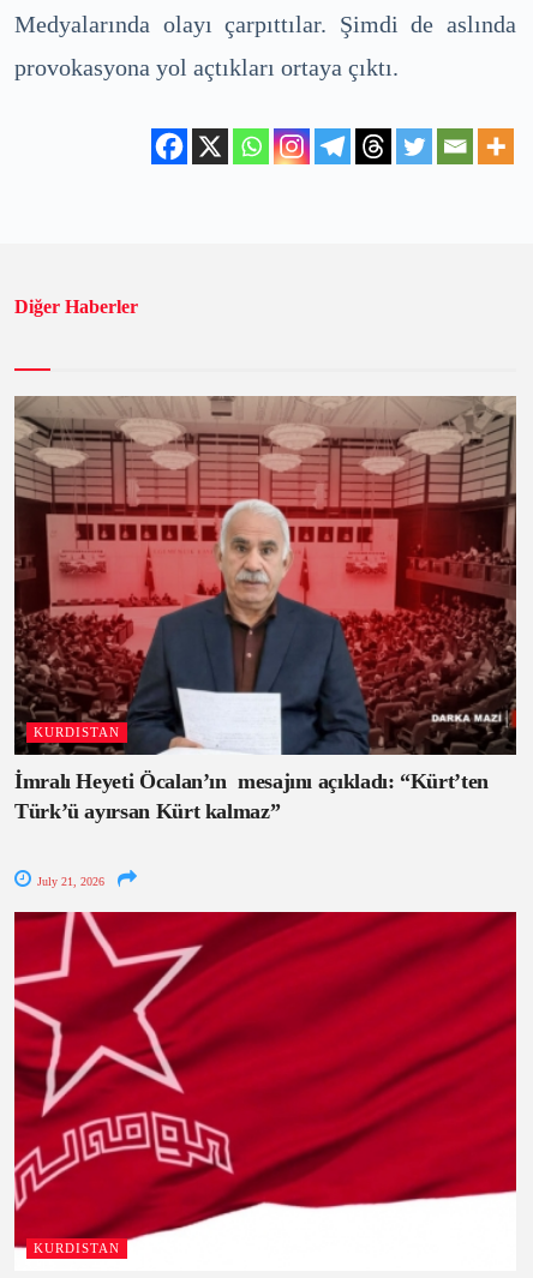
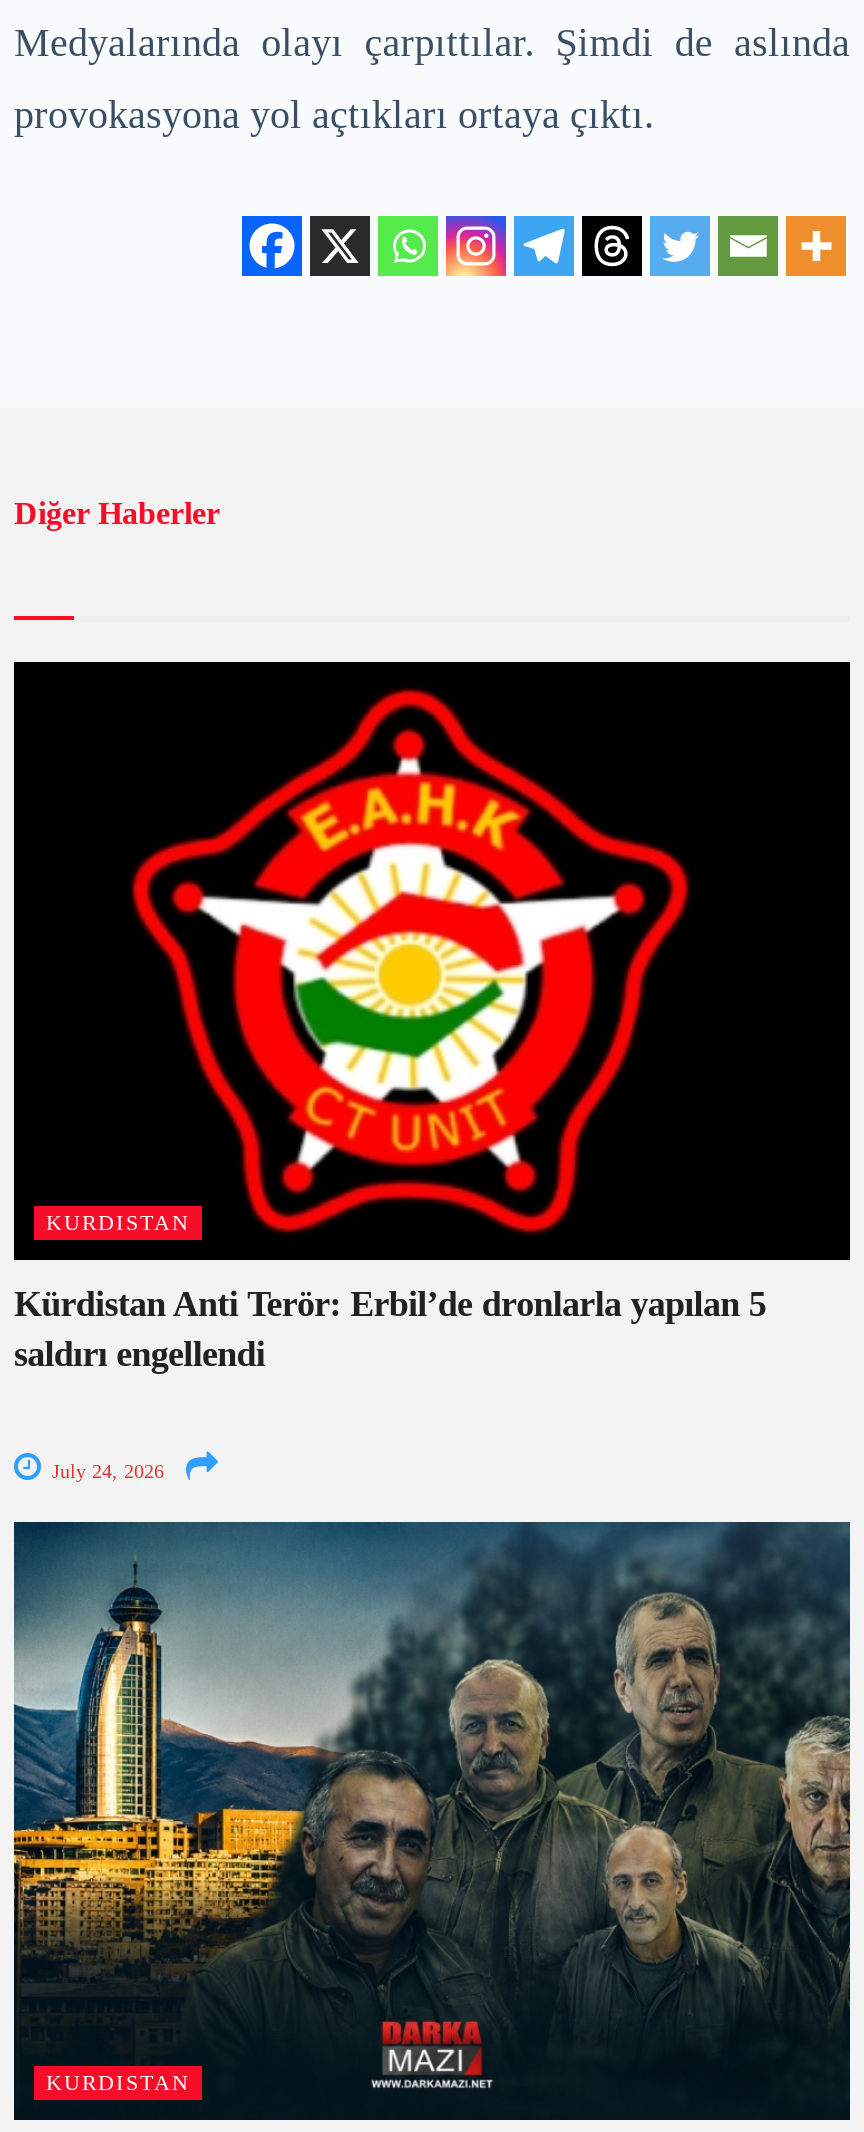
- [image]
- İmralı Heyeti Öcalan’ın mesajını açıkladı: “Kürt’ten
- Türk’ü ayırsan Kürt kalmaz”
+ [image]
+ Kürdistan Anti Terör: Erbil’de dronlarla yapılan 5
+ saldırı engellendi

- July 21, 2026
+ July 24, 2026

- [image]
+ [image]
